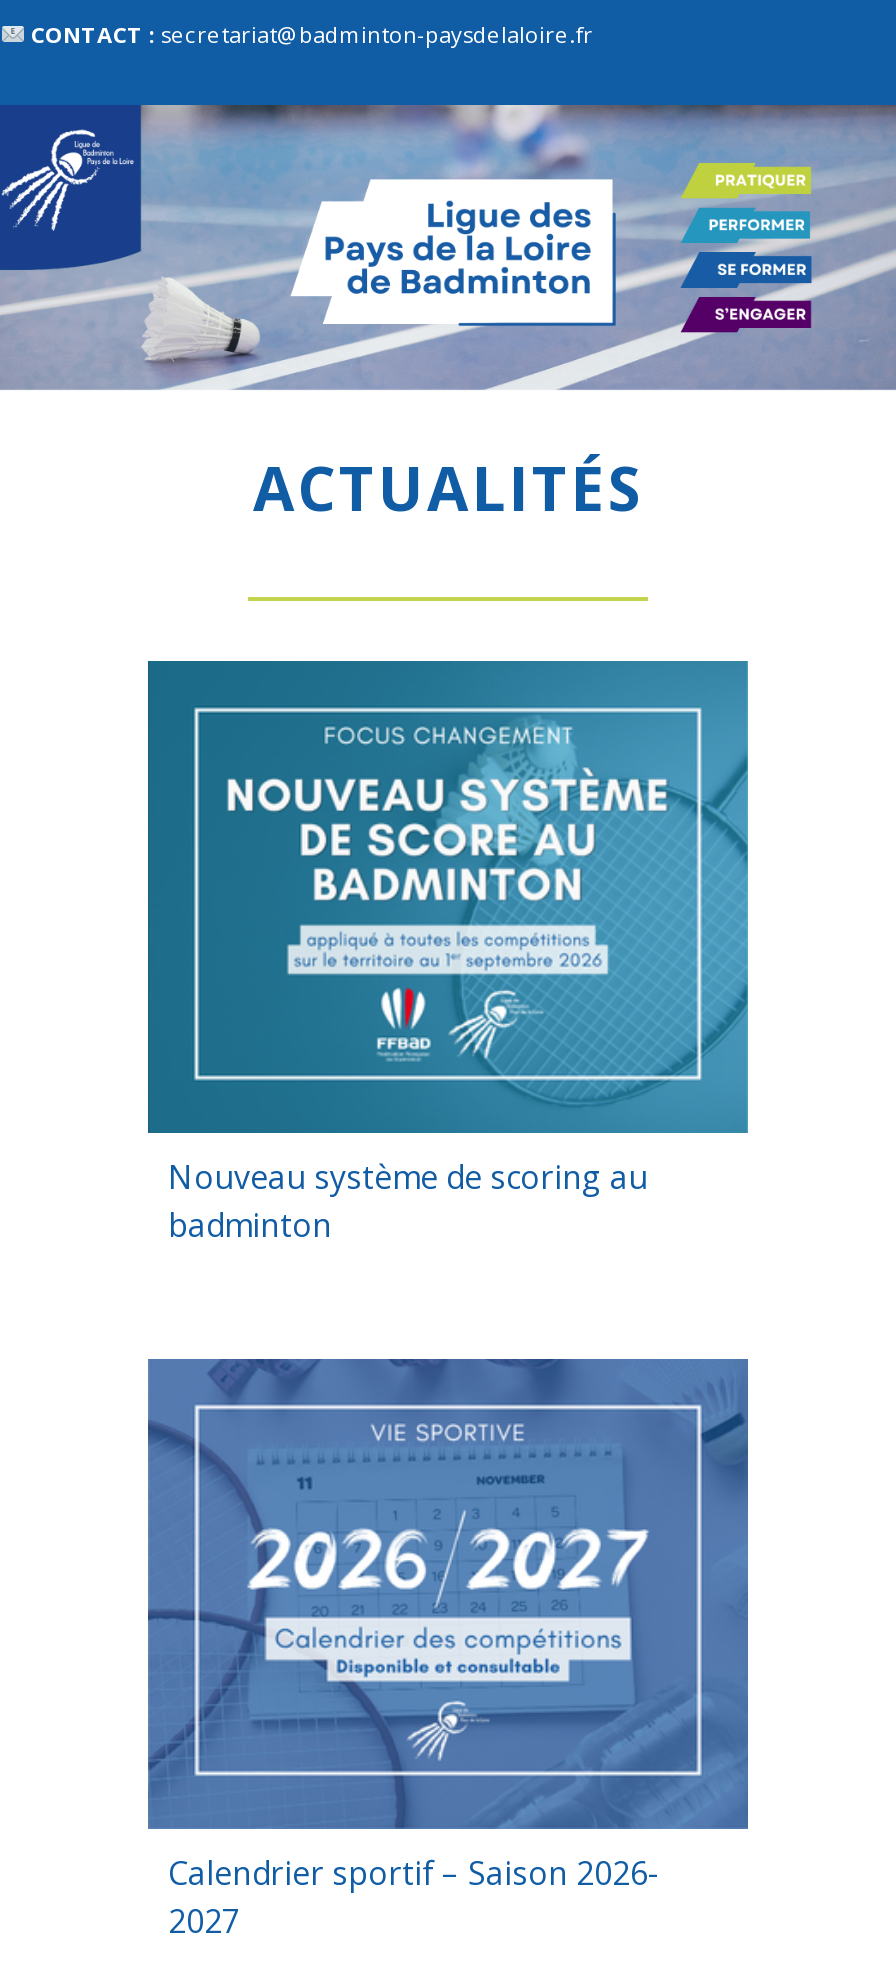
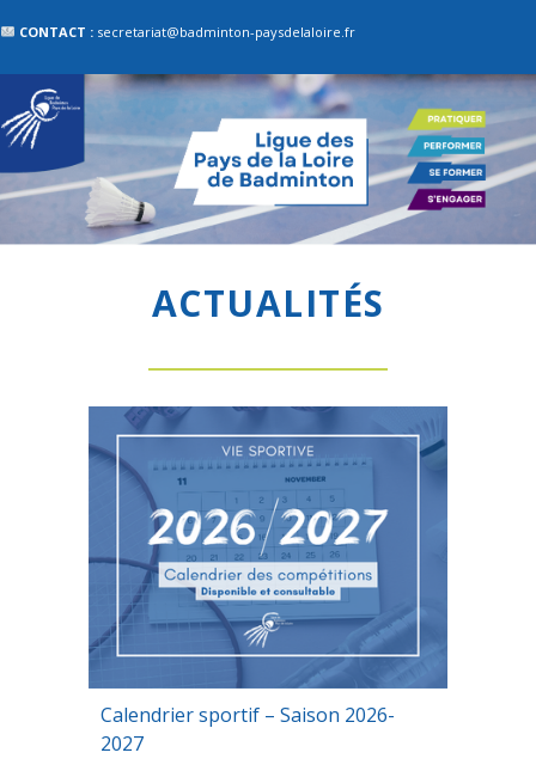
- [image]
- Nouveau système de scoring au
- badminton
